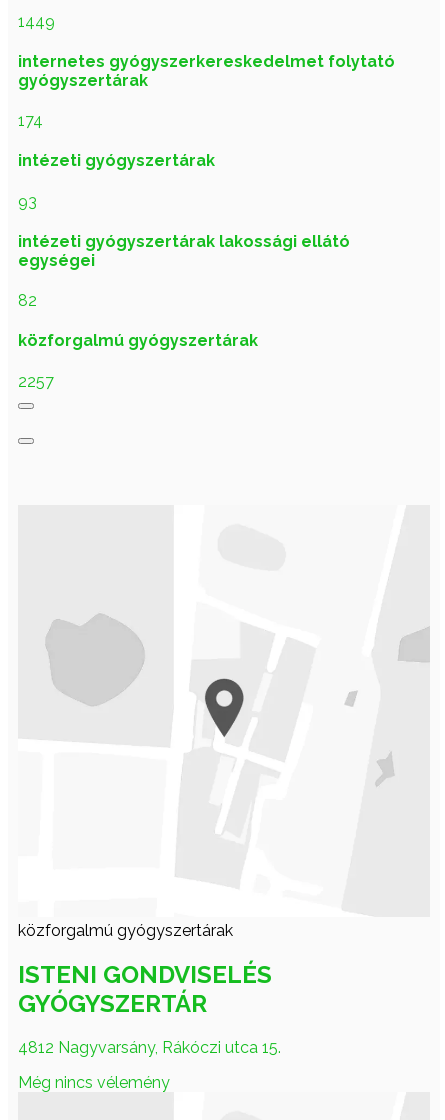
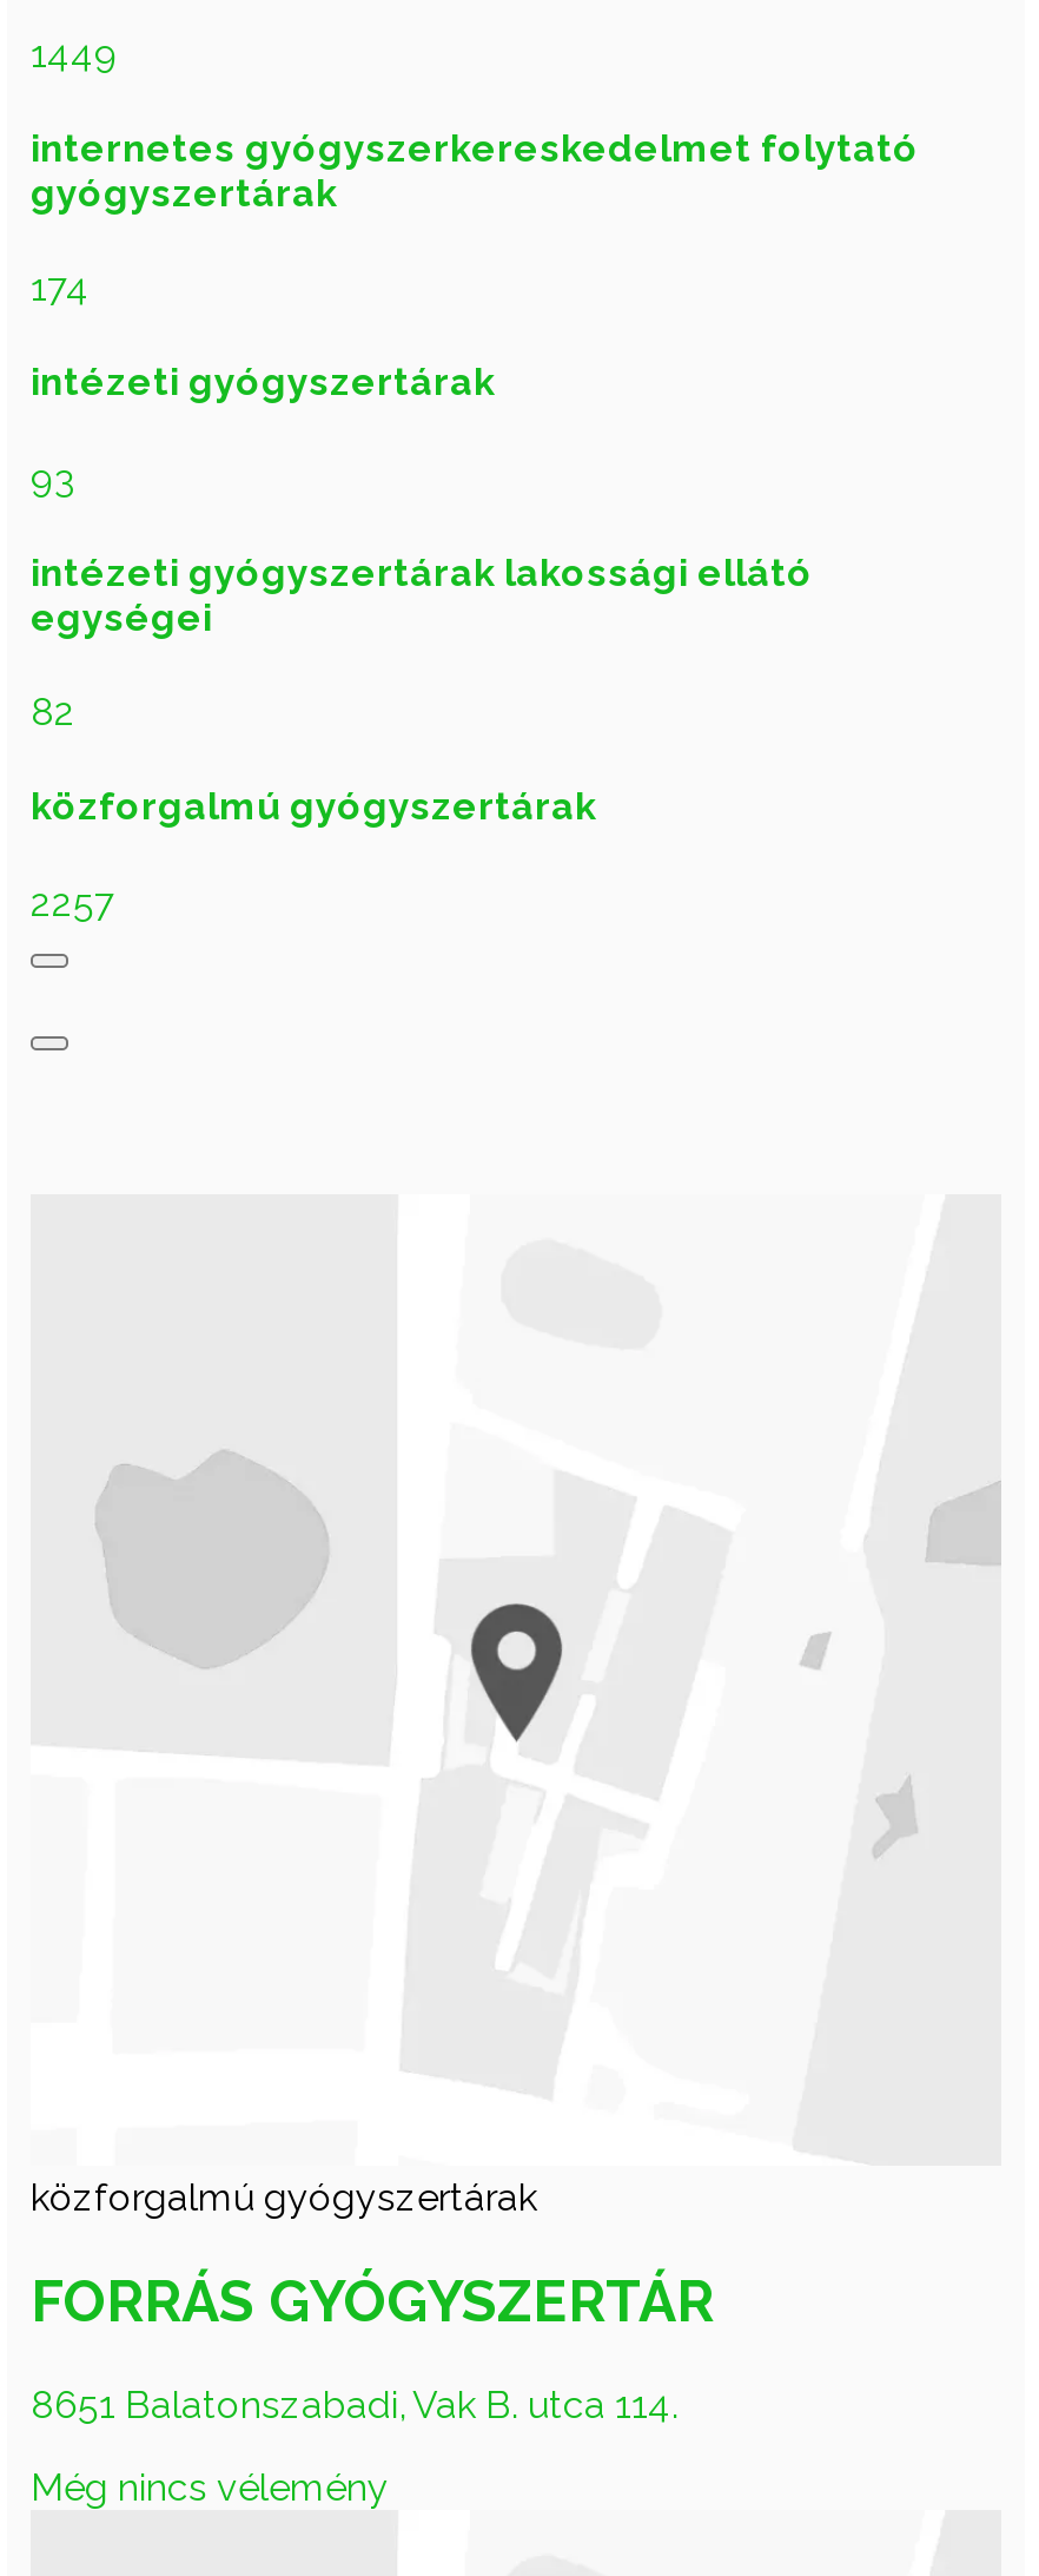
- ISTENI GONDVISELÉS
- GYÓGYSZERTÁR
+ FORRÁS GYÓGYSZERTÁR

- 4812 Nagyvarsány, Rákóczi utca 15.
+ 8651 Balatonszabadi, Vak B. utca 114.
